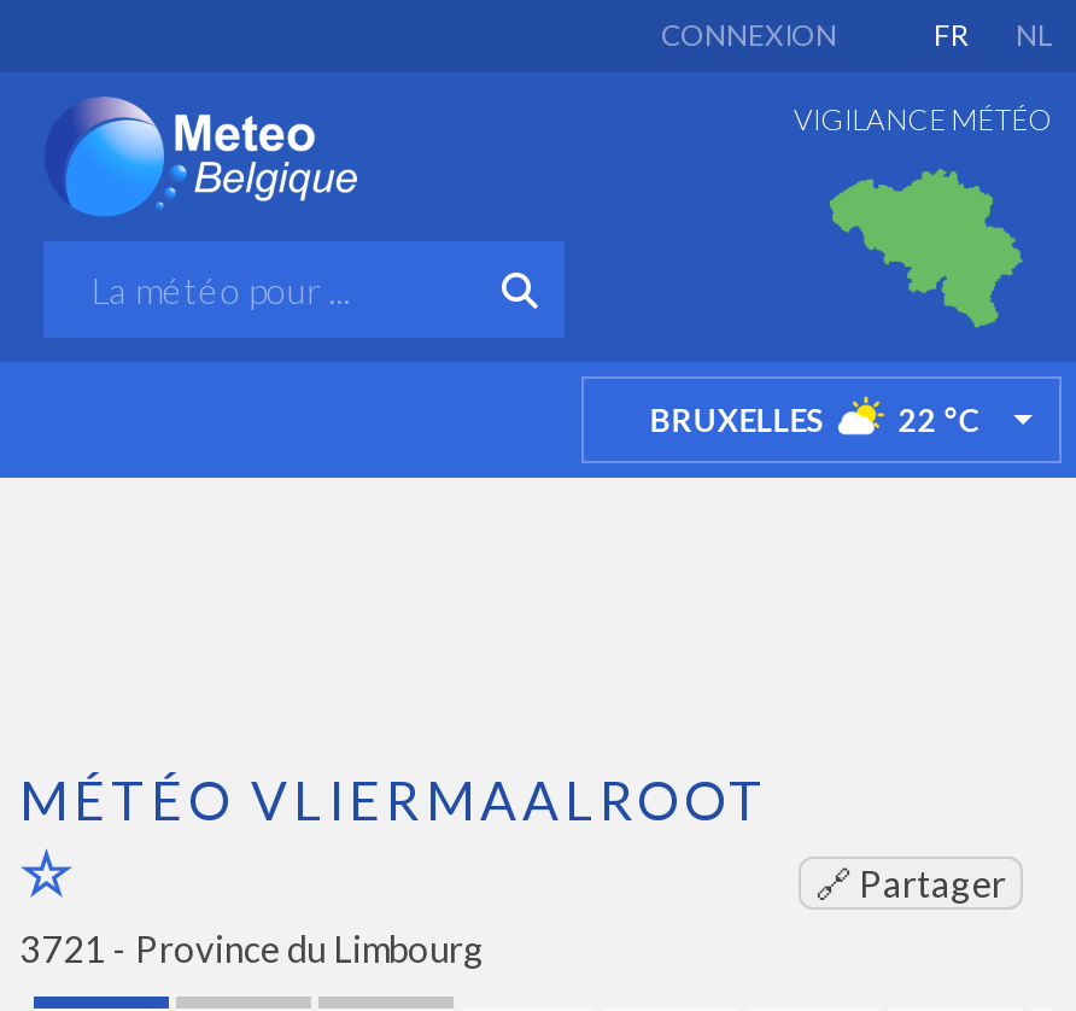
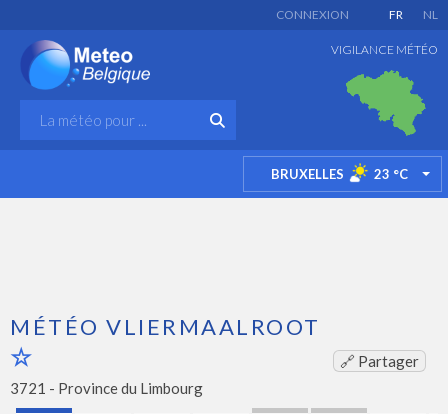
- 22 °C
+ 23 °C
